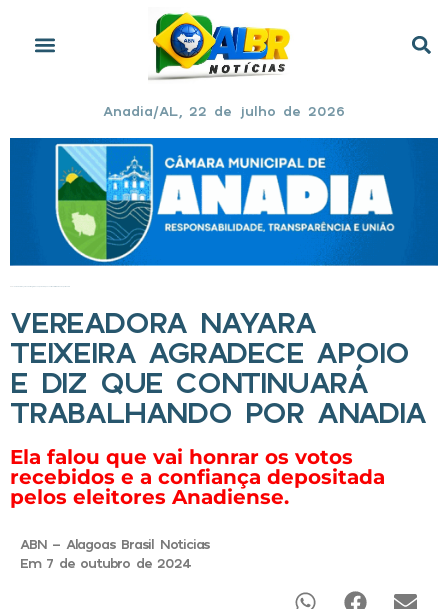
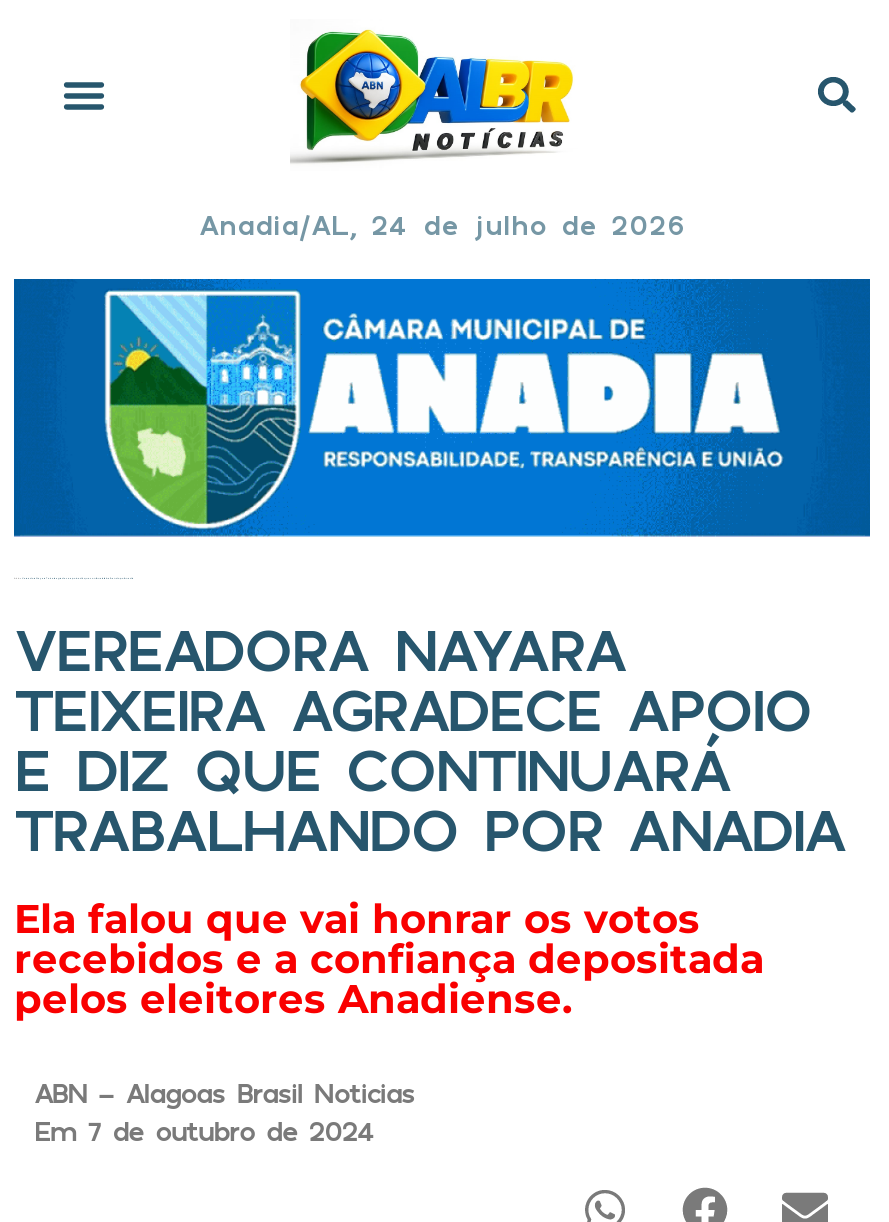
- Anadia/AL, 22 de julho de 2026
+ Anadia/AL, 24 de julho de 2026
